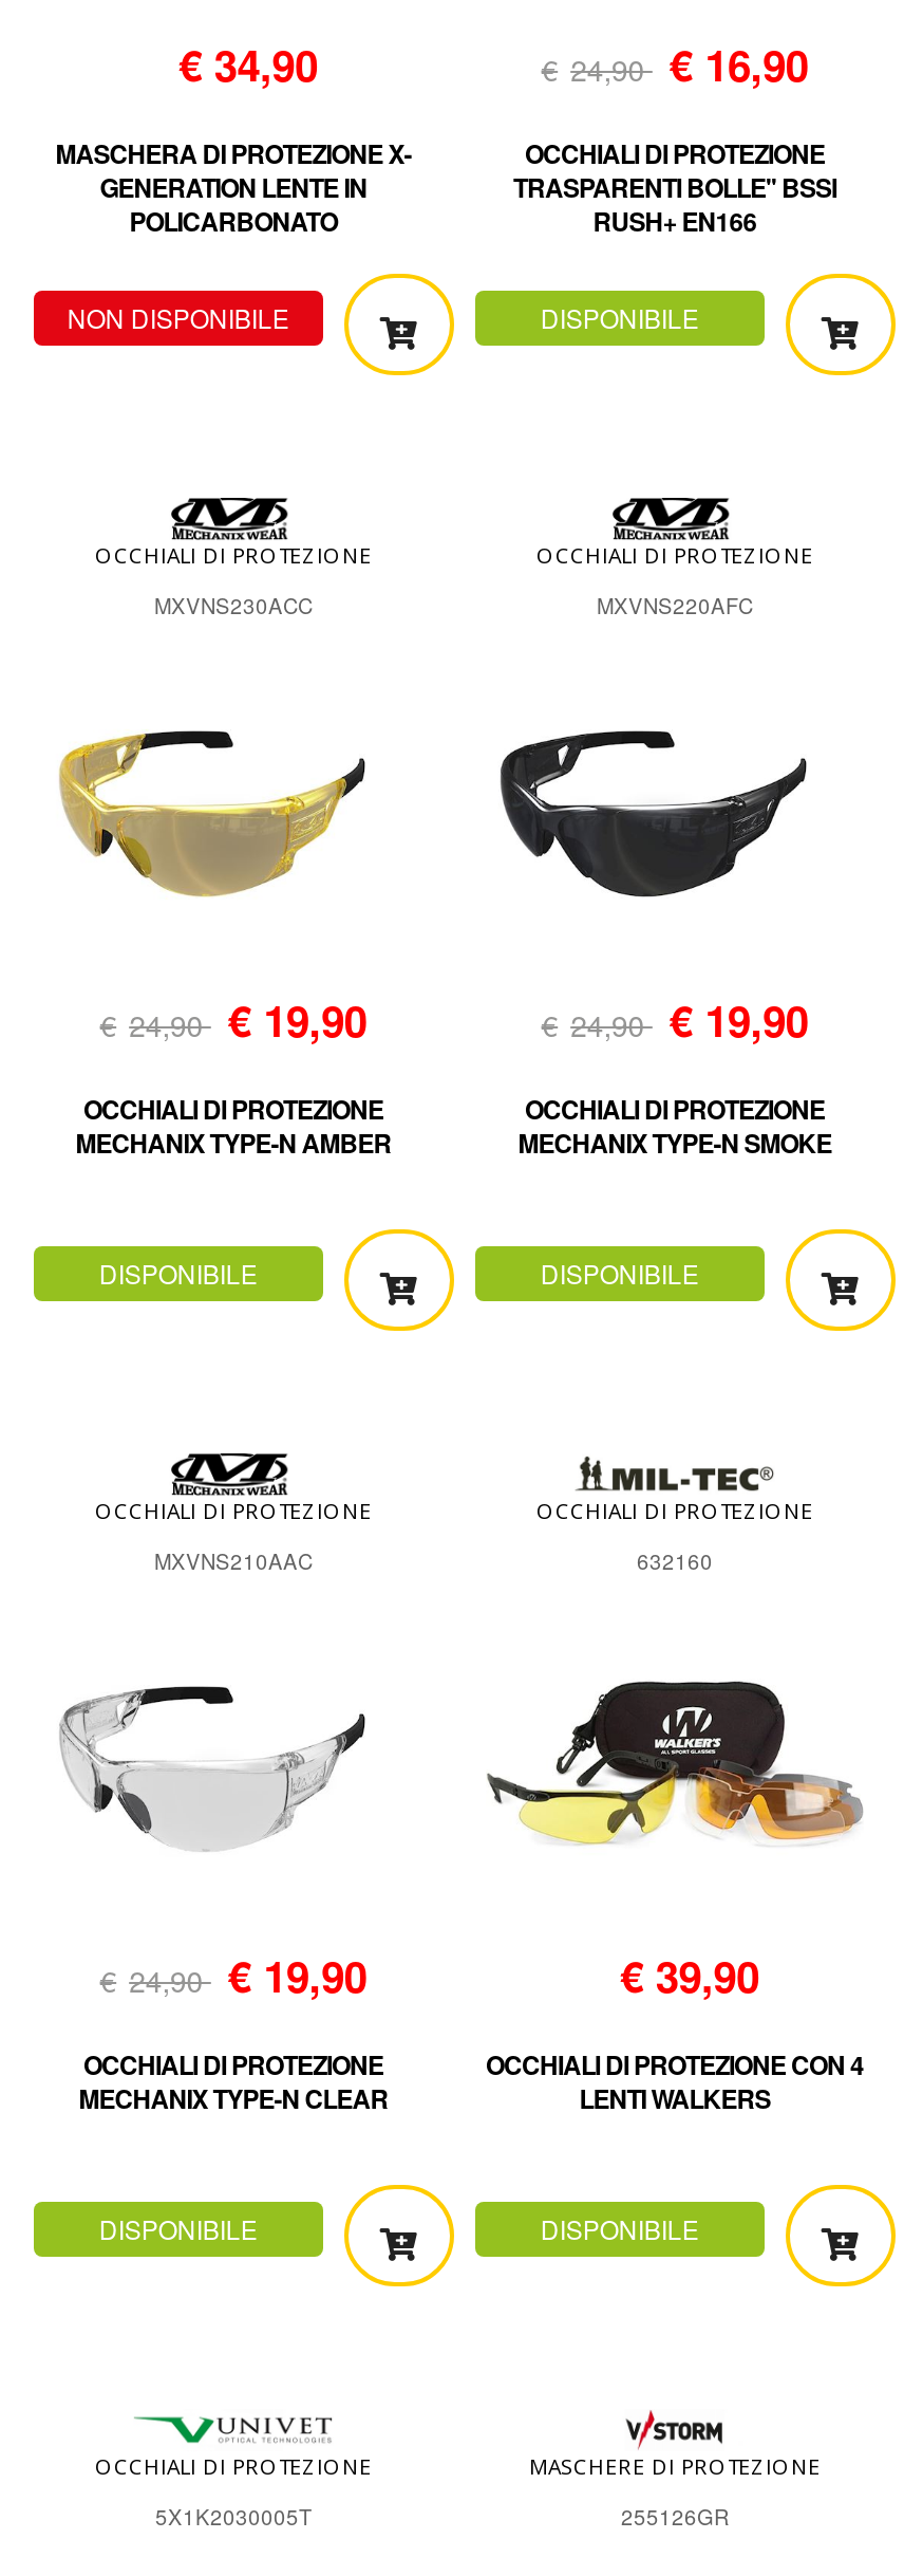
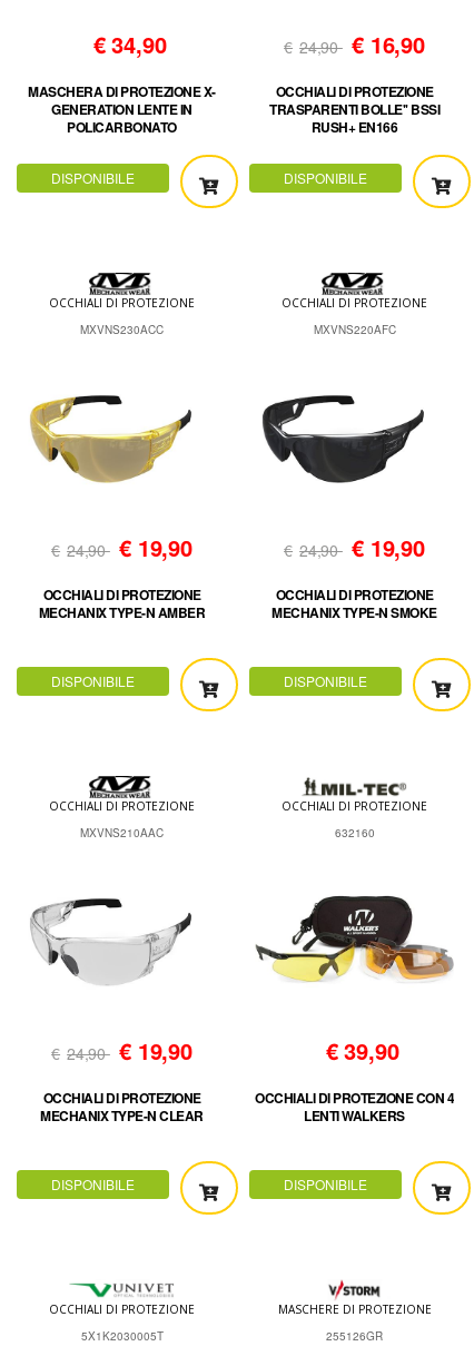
- NON DISPONIBILE
+ DISPONIBILE
